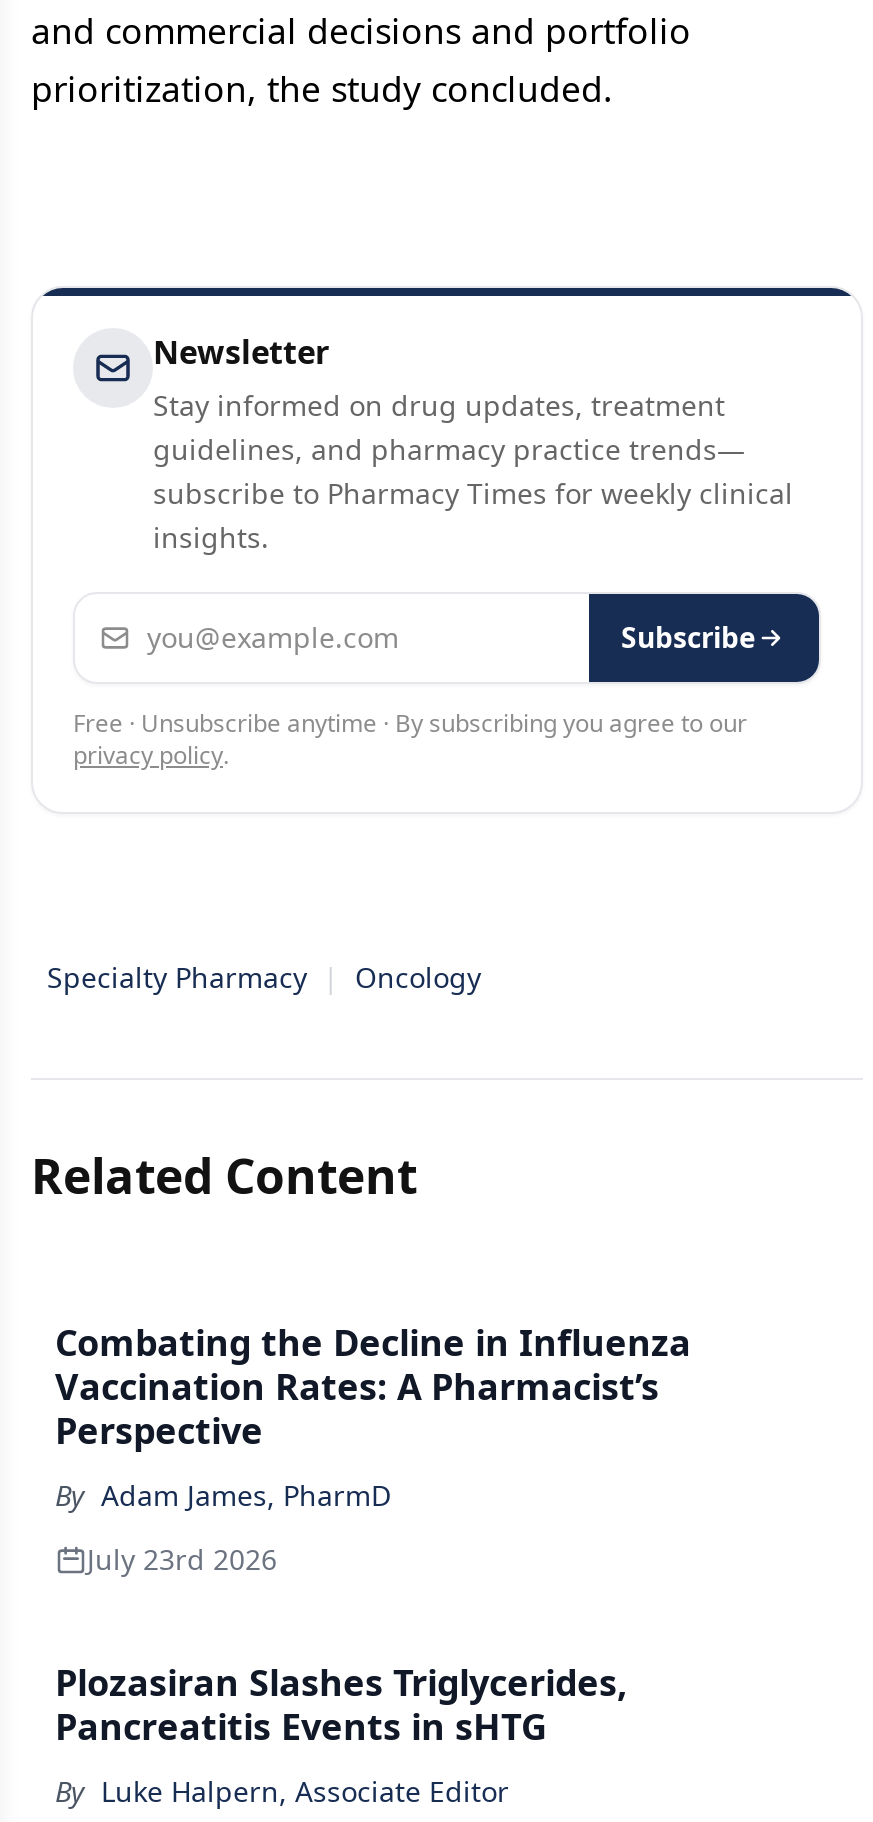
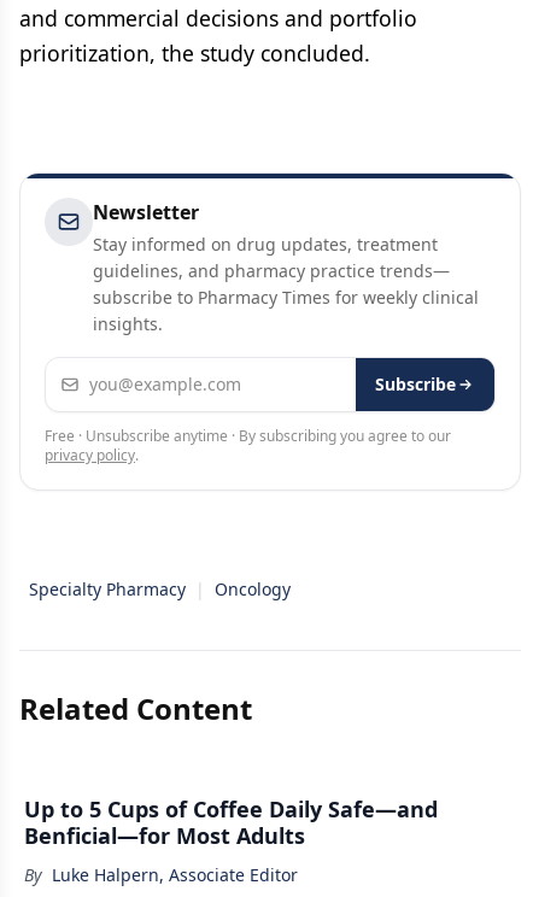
- Combating the Decline in Influenza
- Vaccination Rates: A Pharmacist’s
- Perspective
- By Adam James, PharmD
- July 23rd 2026
- Plozasiran Slashes Triglycerides,
- Pancreatitis Events in sHTG
+ Up to 5 Cups of Coffee Daily Safe—and
+ Benficial—for Most Adults
